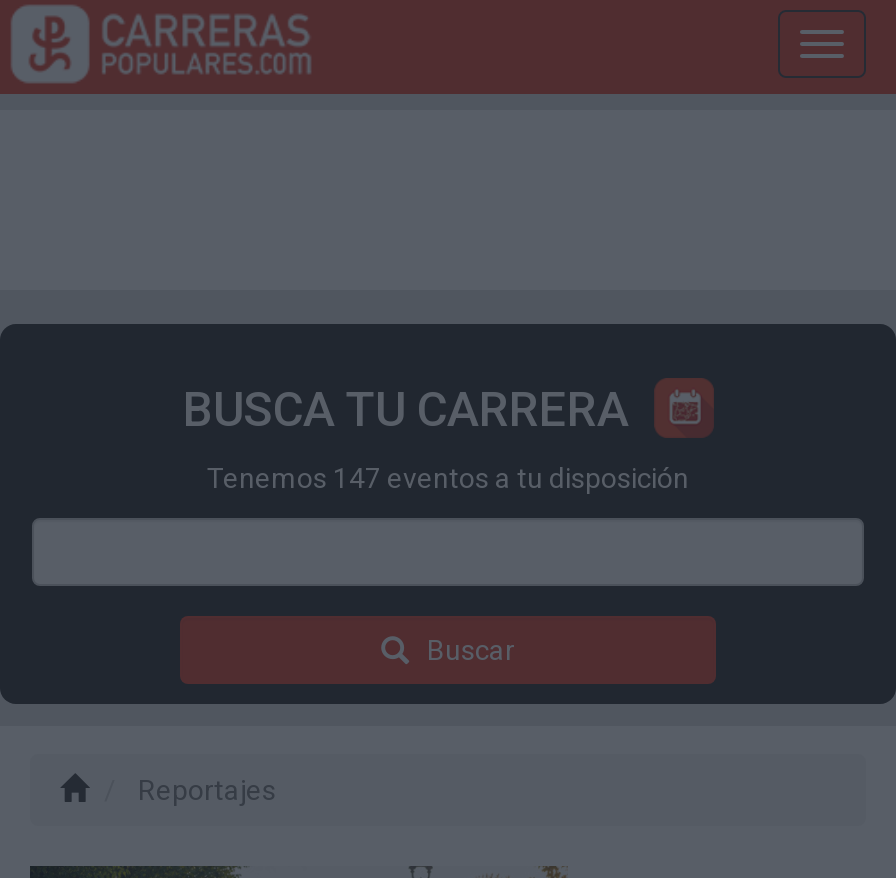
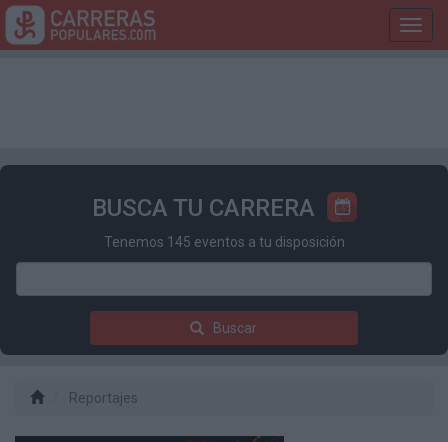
- Tenemos 147 eventos a tu disposición
+ Tenemos 145 eventos a tu disposición
